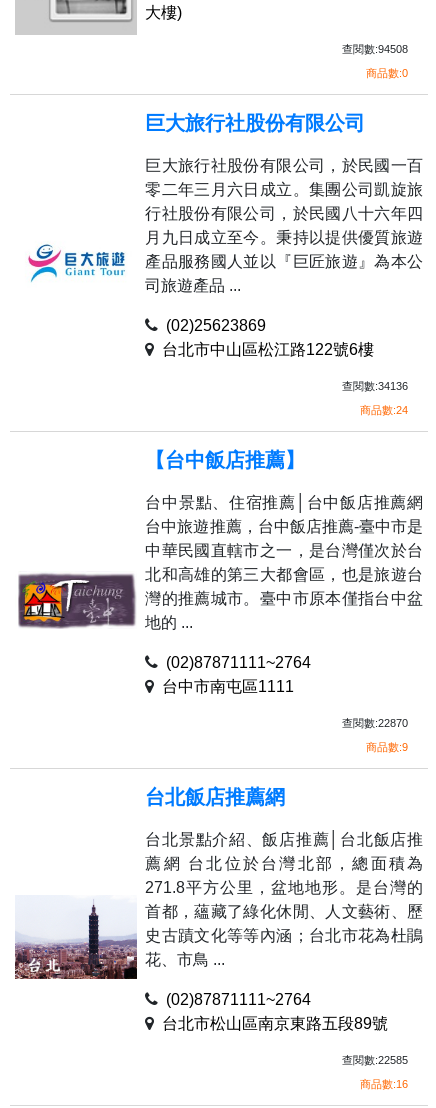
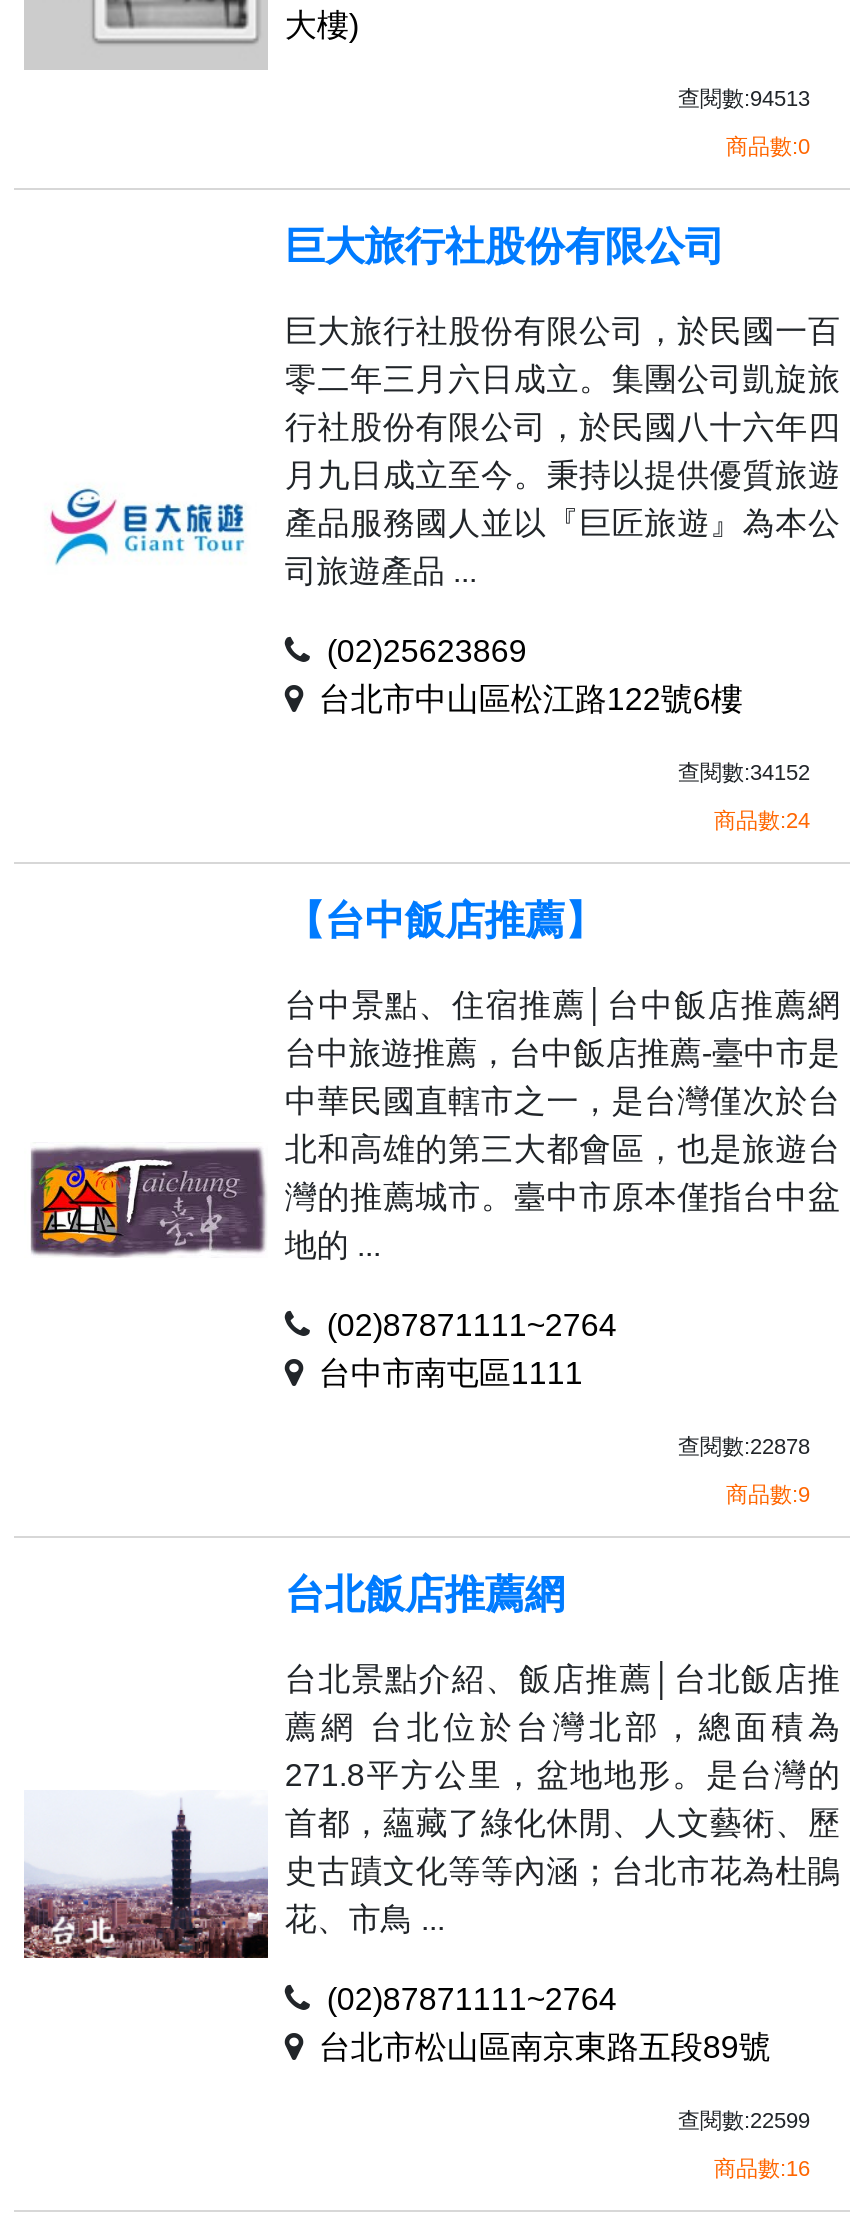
- 查閱數:94508
+ 查閱數:94513

- 查閱數:34136
+ 查閱數:34152

- 查閱數:22870
+ 查閱數:22878

- 查閱數:22585
+ 查閱數:22599
